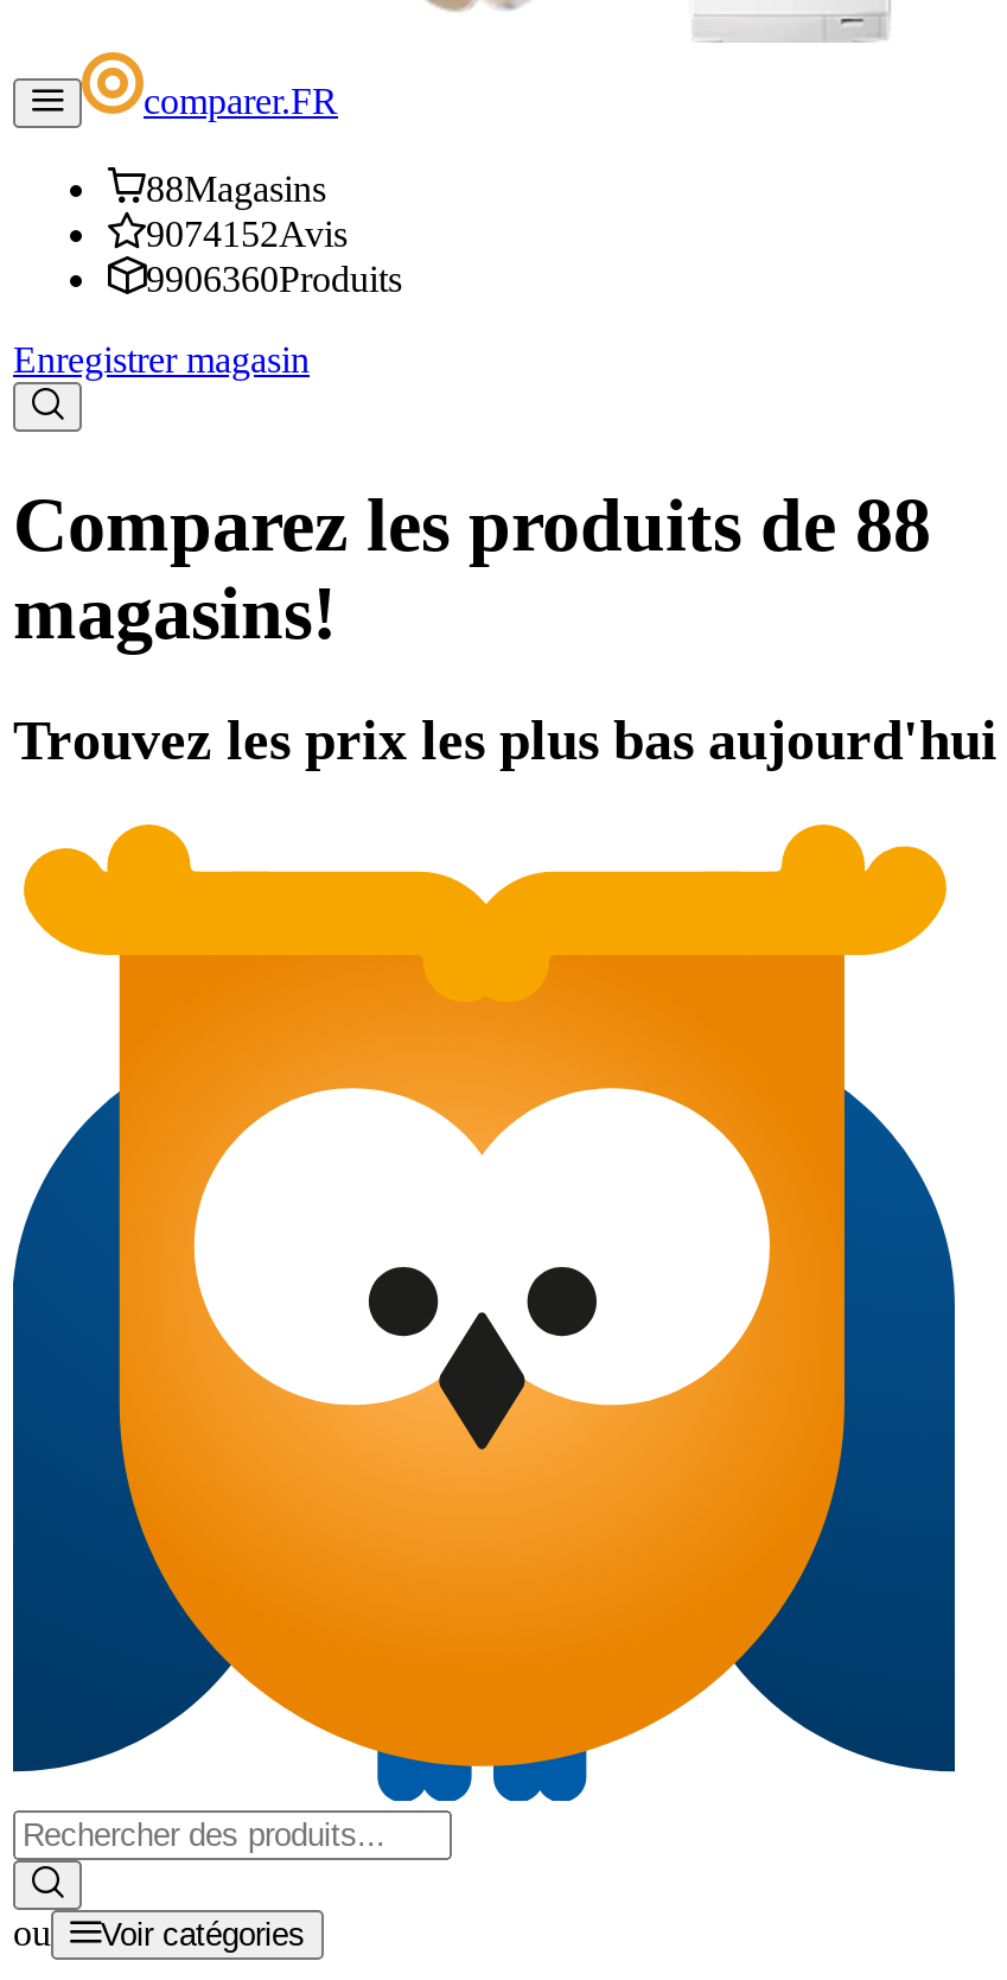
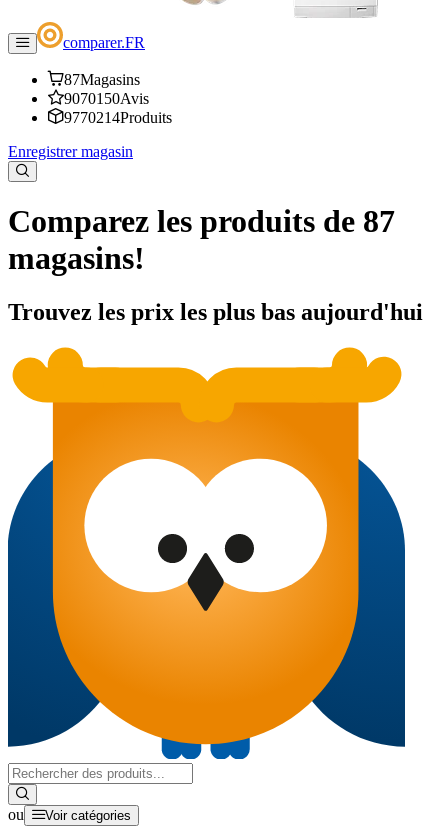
- 88Magasins
+ 87Magasins

- 9074152Avis
+ 9070150Avis

- 9906360Produits
+ 9770214Produits

- Comparez les produits de 88
+ Comparez les produits de 87
